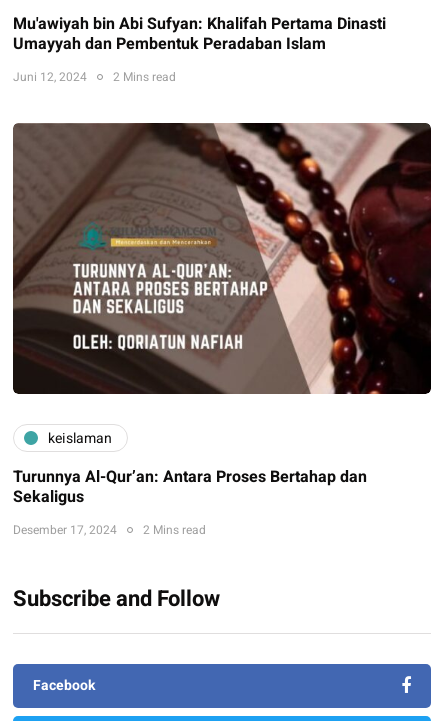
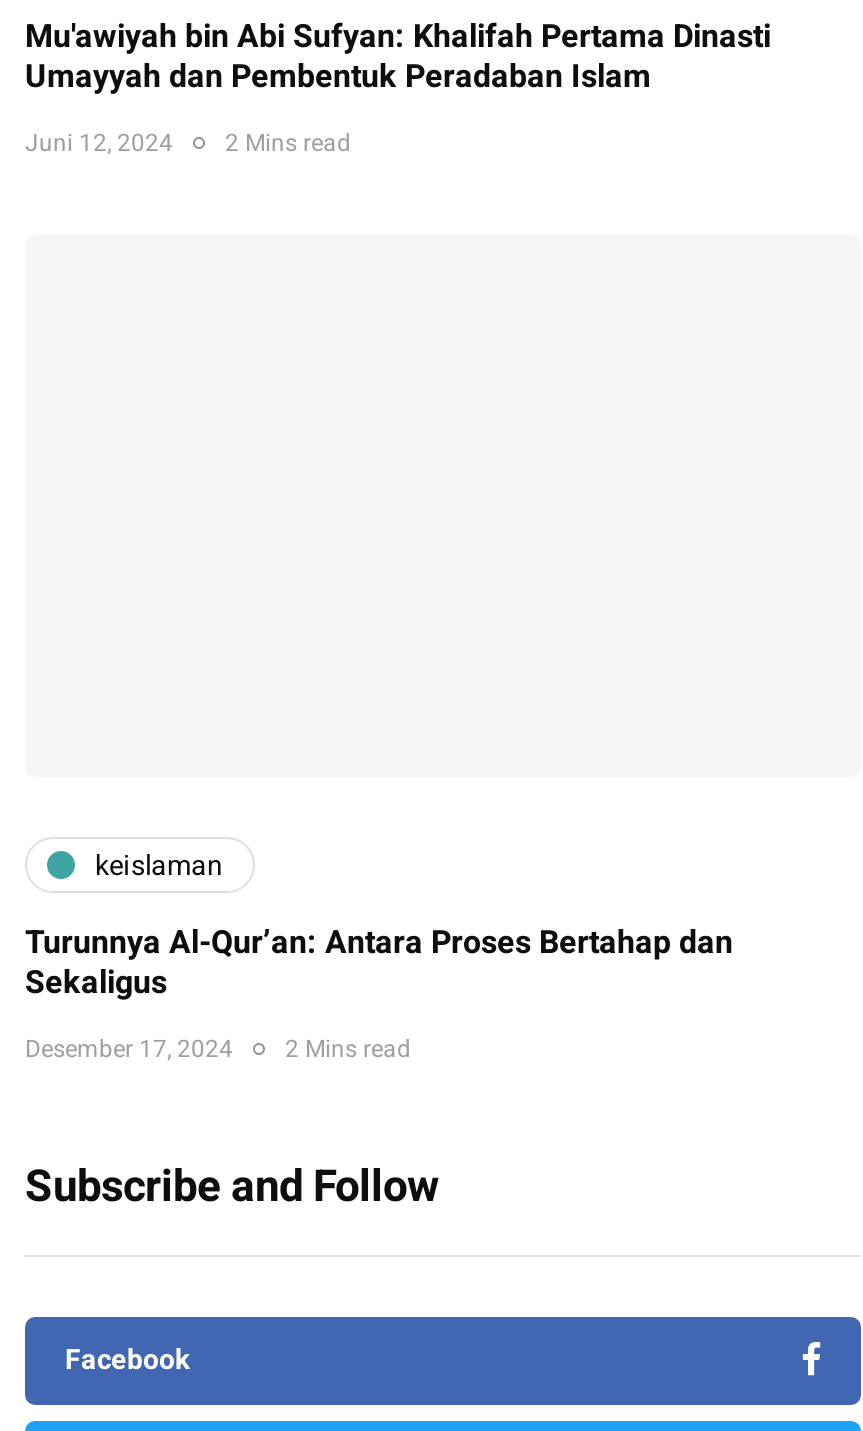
- [image]
